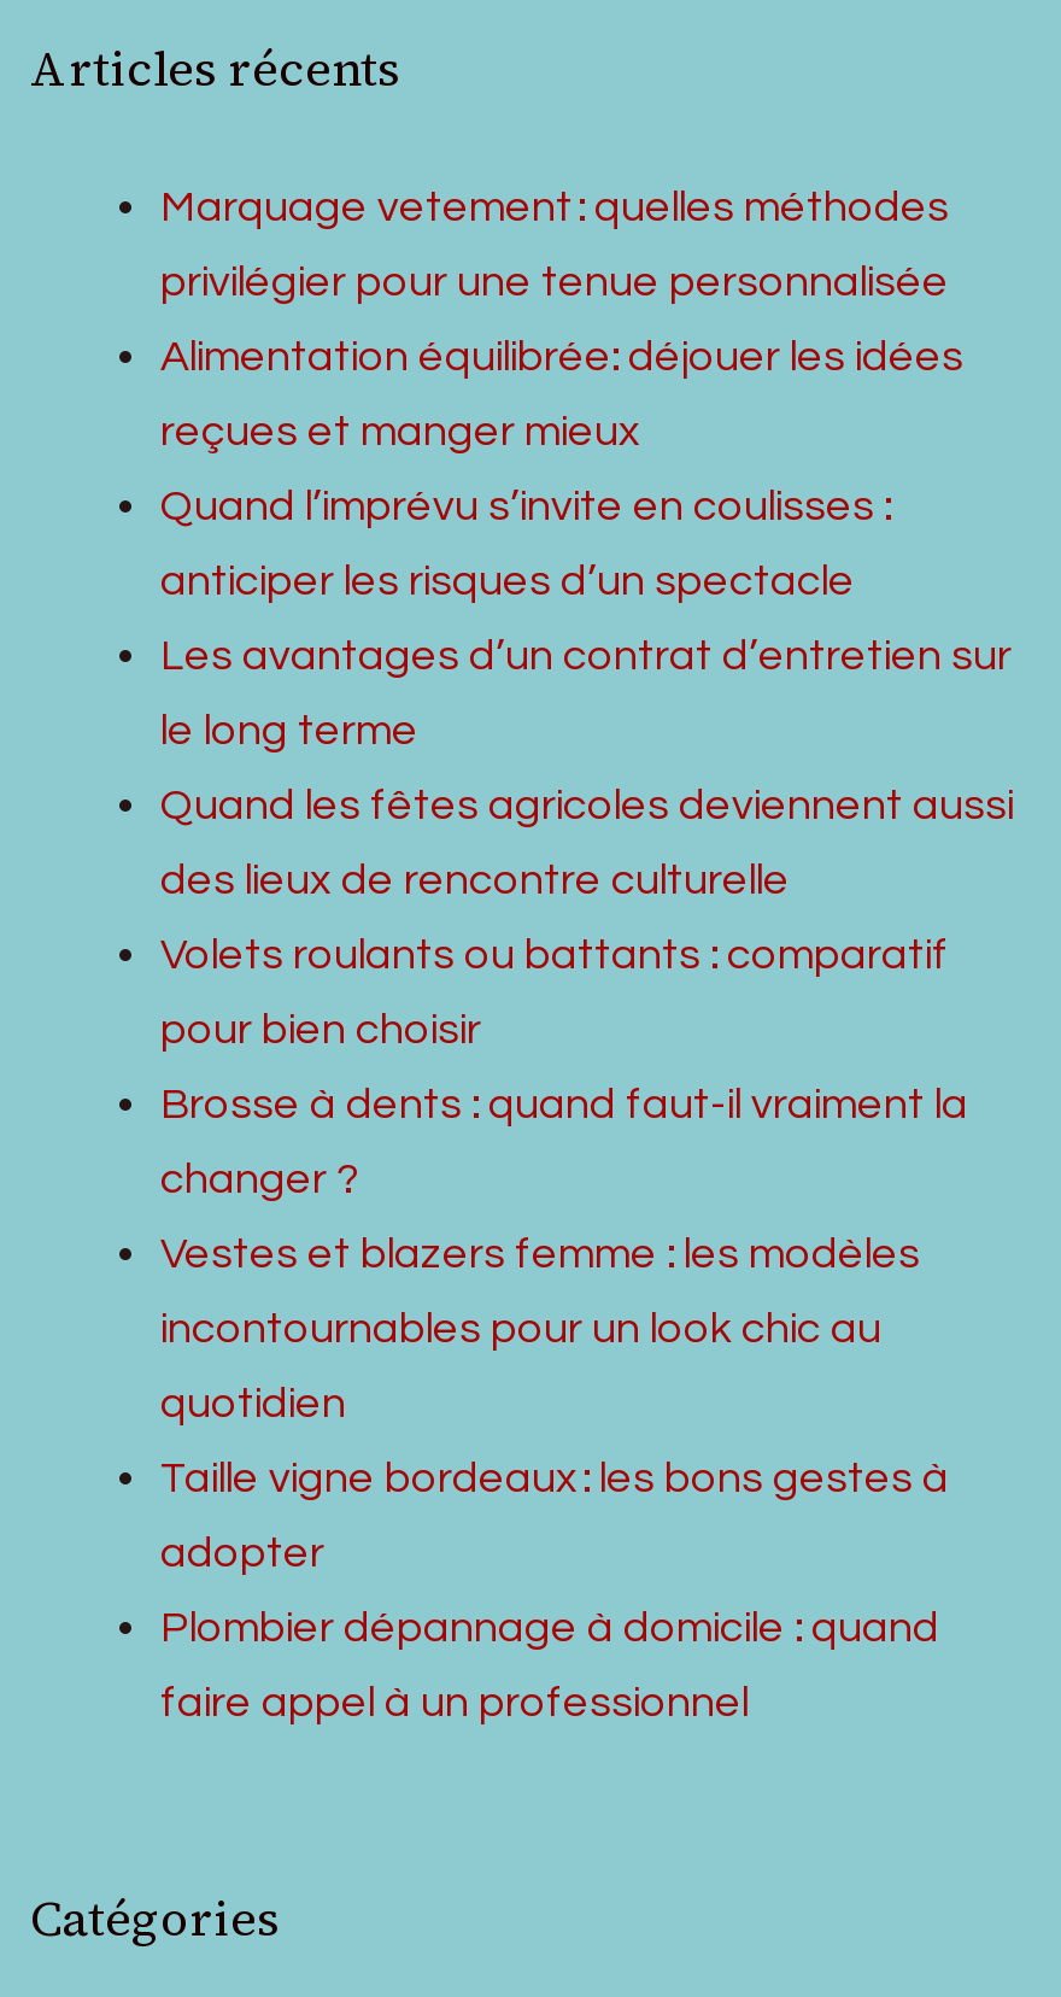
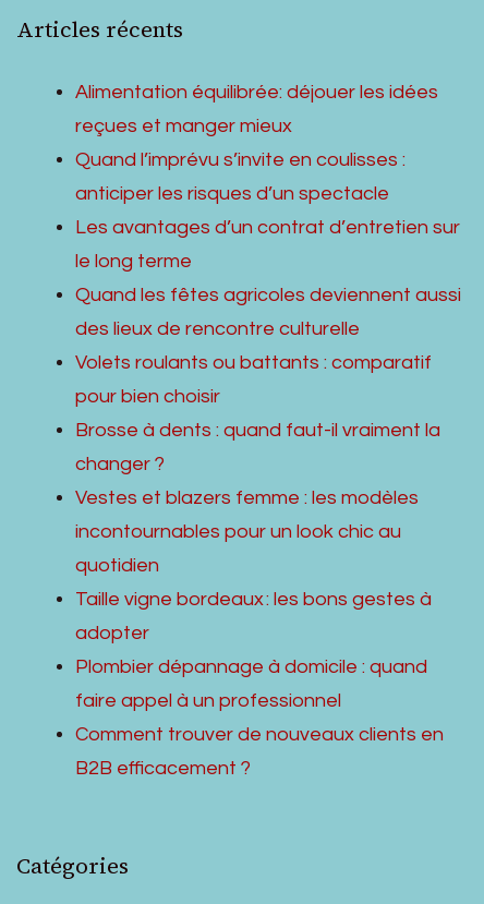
- Marquage vetement : quelles méthodes
- privilégier pour une tenue personnalisée

moved up: Alimentation équilibrée: déjouer les idées | reçues et manger mieux | Quand l’imprévu s’invite en coulisses : | ... | Plombier dépannage à domicile : quand | faire appel à un professionnel

+ Comment trouver de nouveaux clients en
+ B2B efficacement ?
